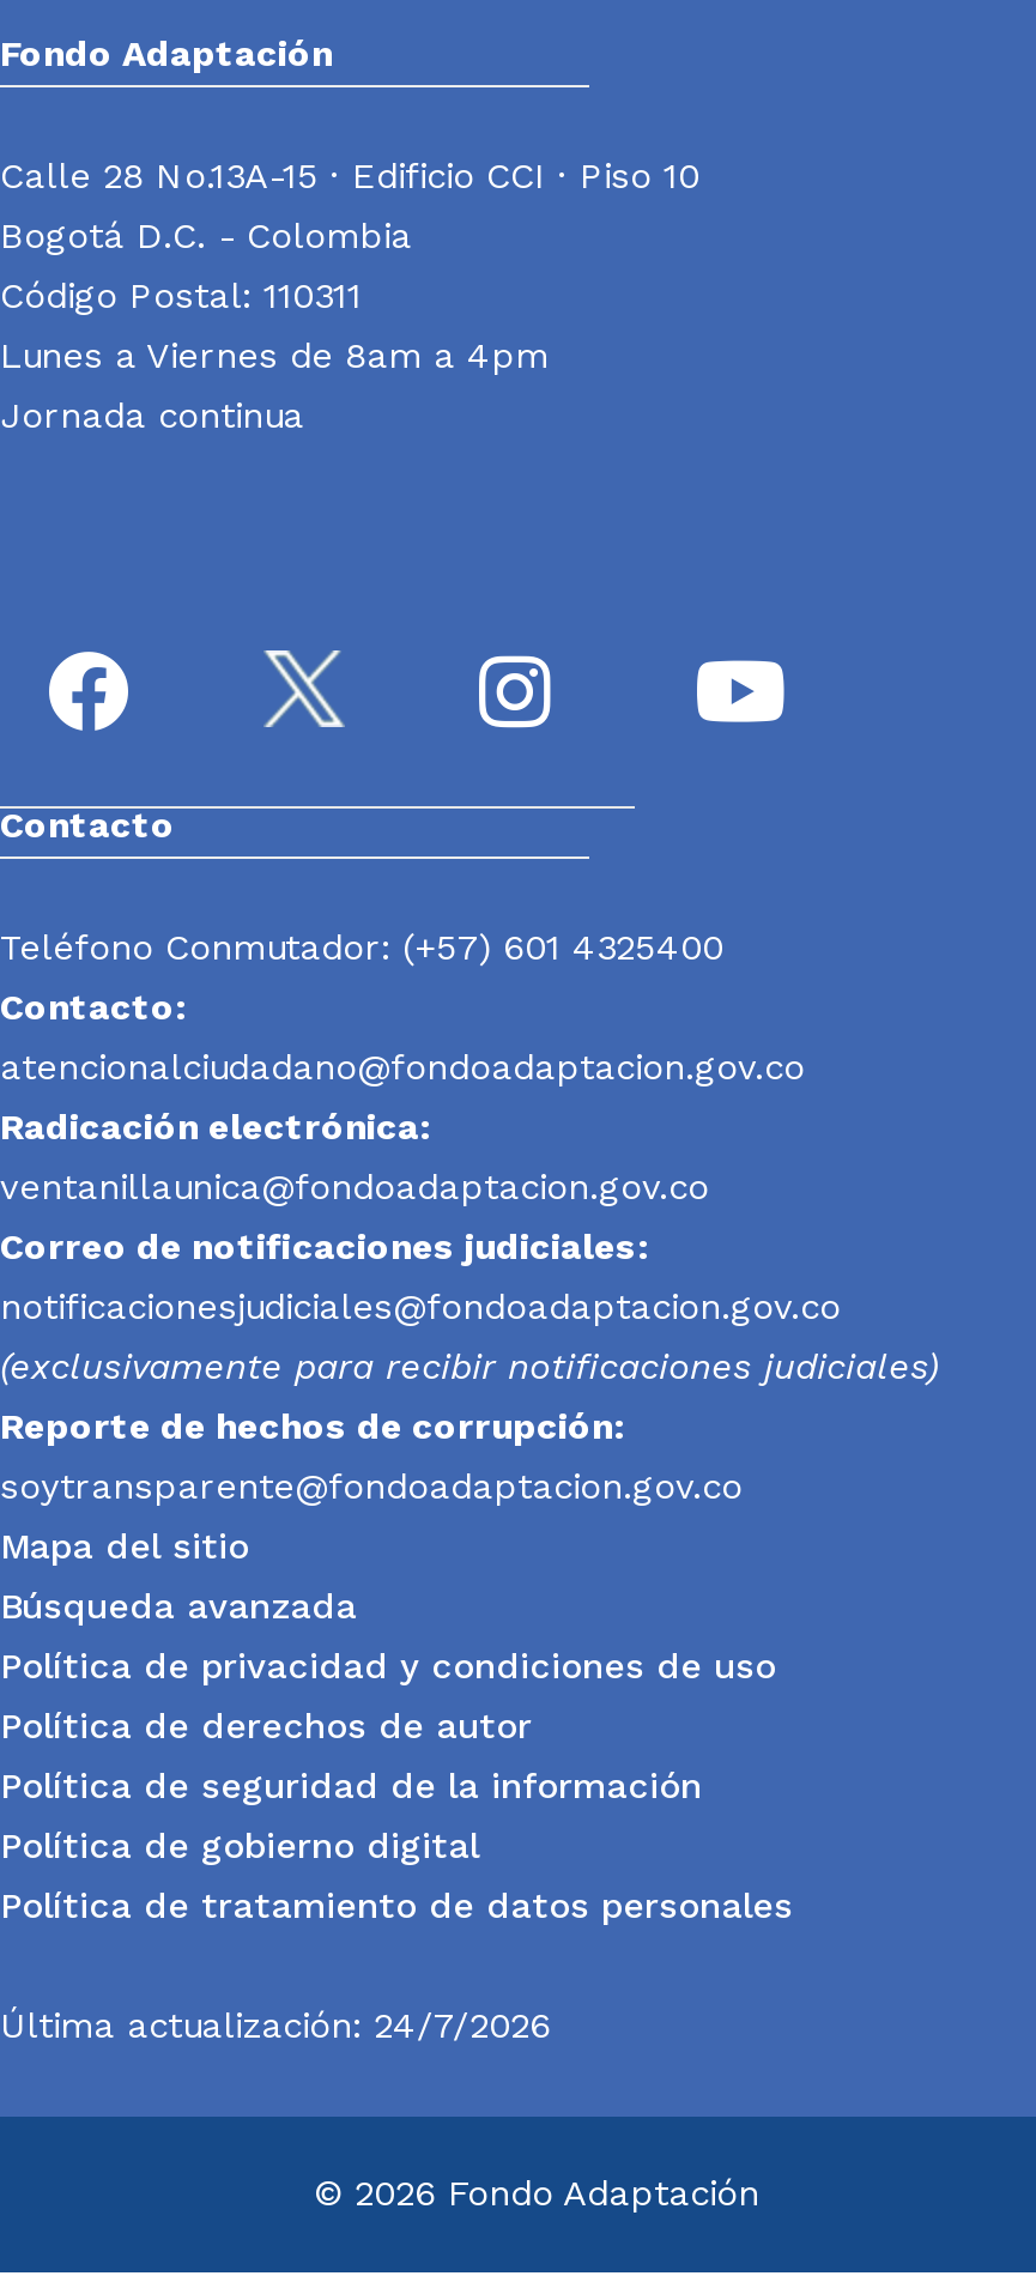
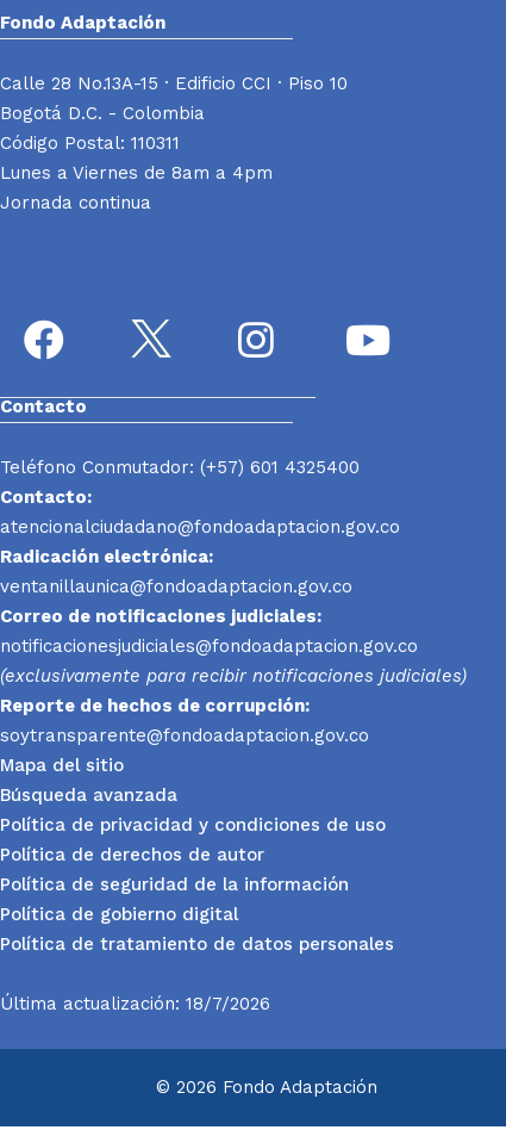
- Última actualización: 24/7/2026
+ Última actualización: 18/7/2026
